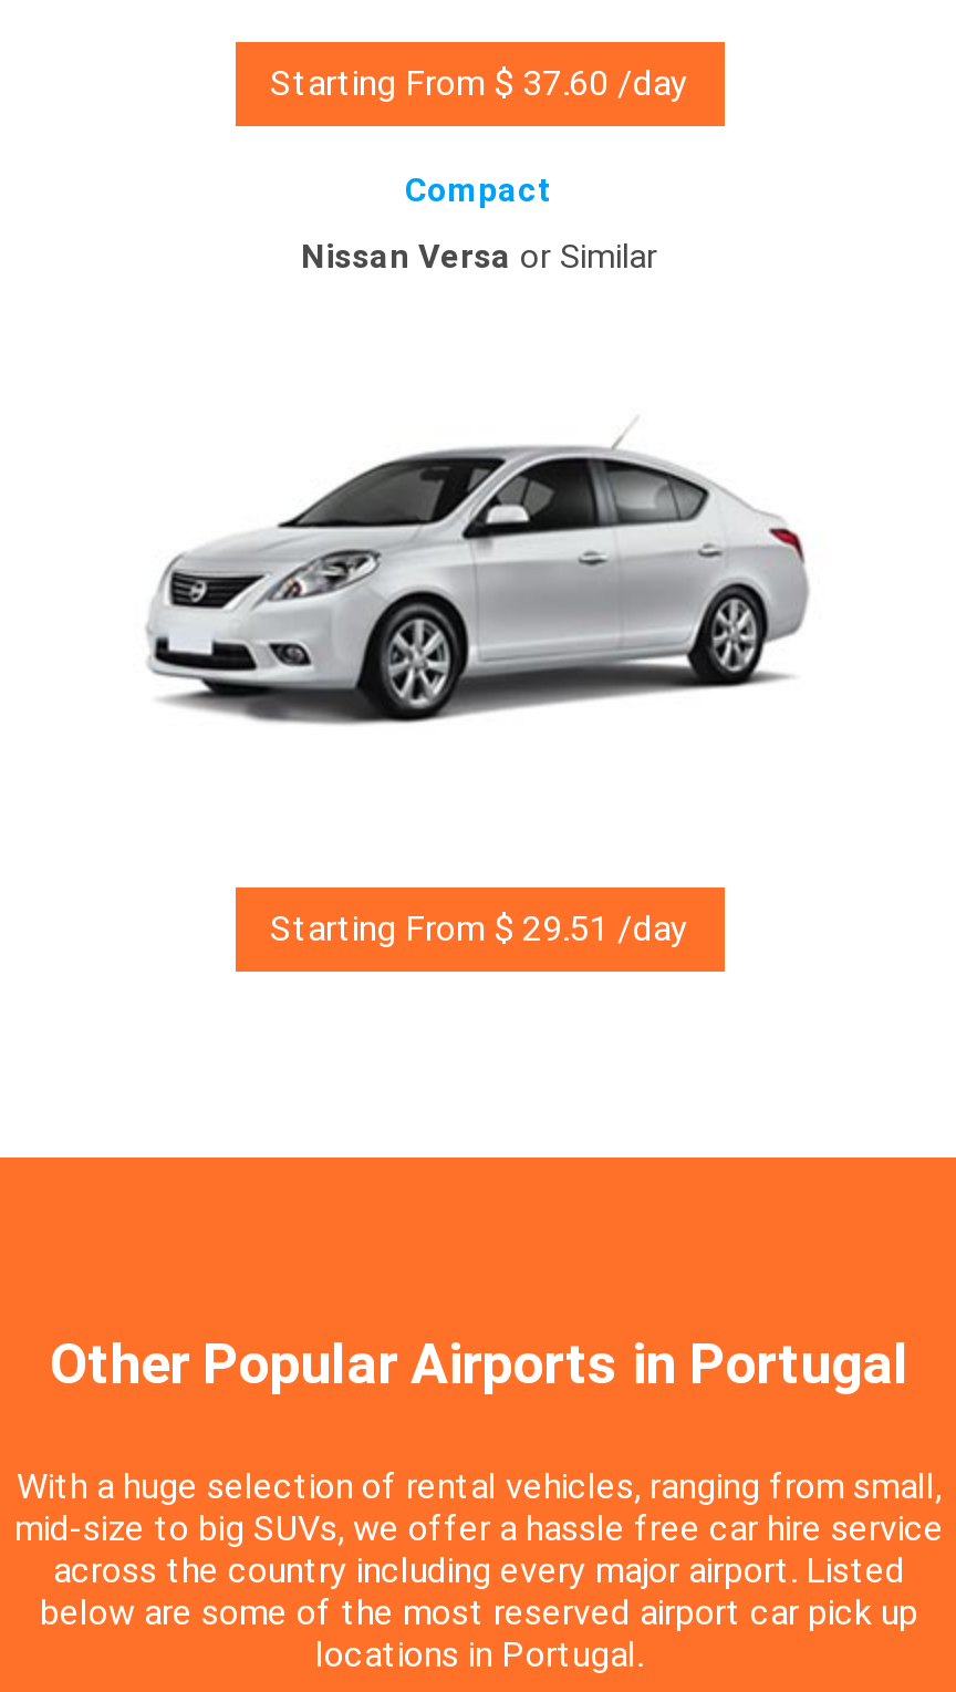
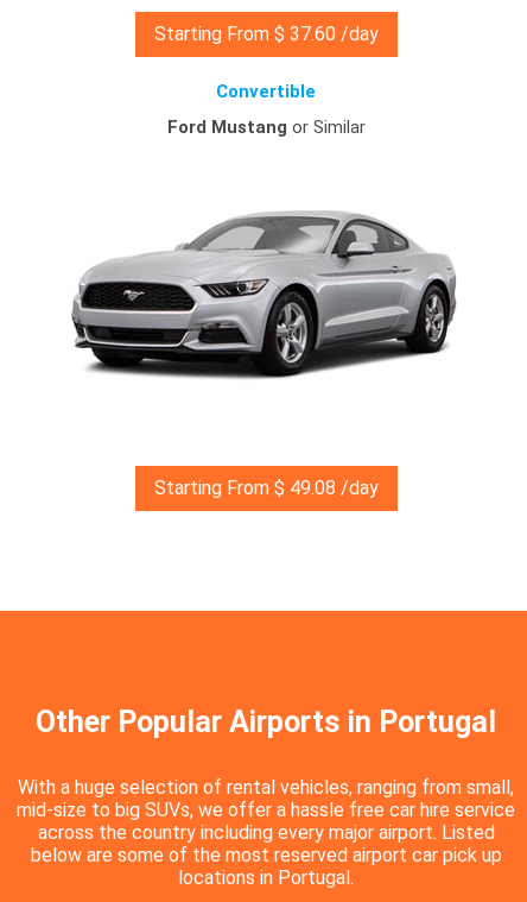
- Compact
+ Convertible

- Nissan Versa or Similar
+ Ford Mustang or Similar

- [image]
+ [image]

- Starting From $ 29.51 /day
+ Starting From $ 49.08 /day
